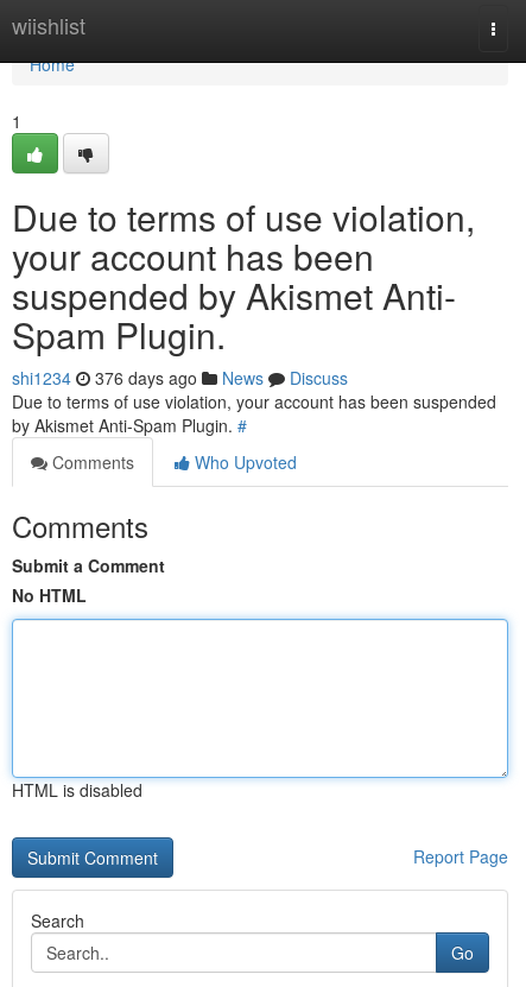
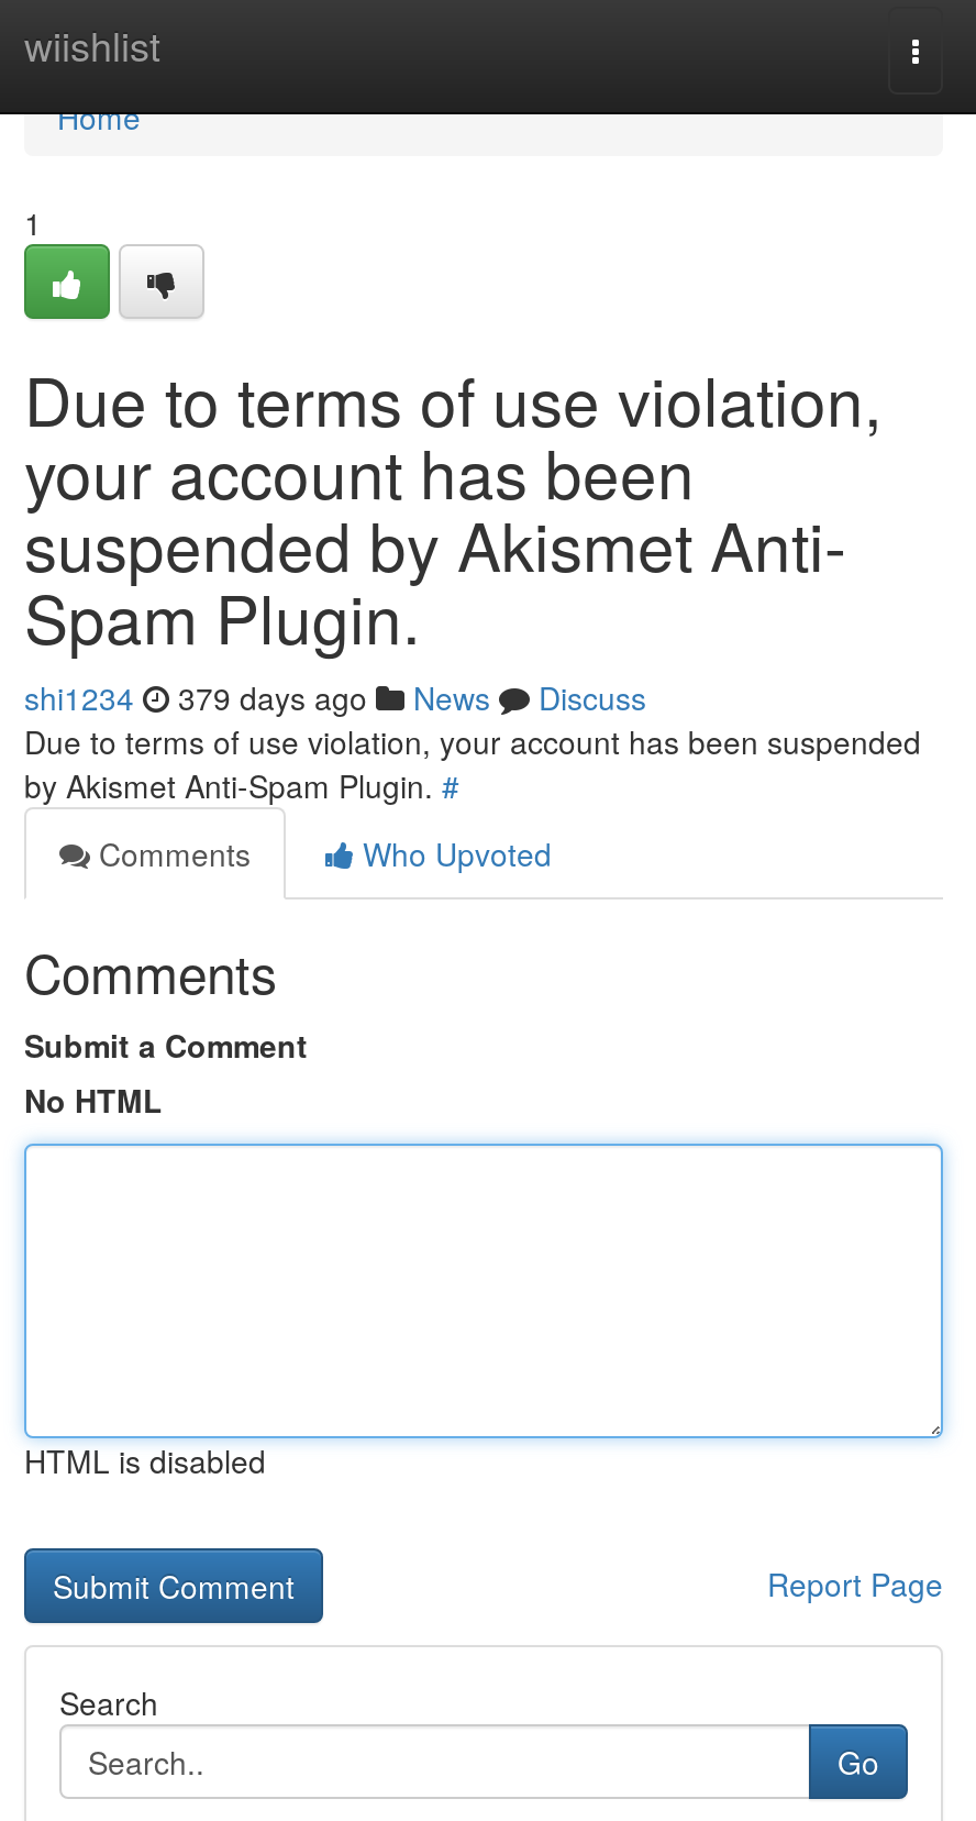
- shi1234 376 days ago News Discuss
+ shi1234 379 days ago News Discuss
